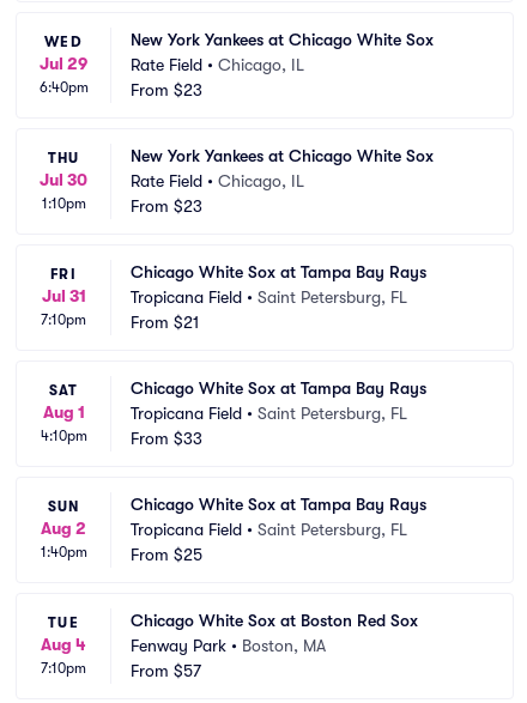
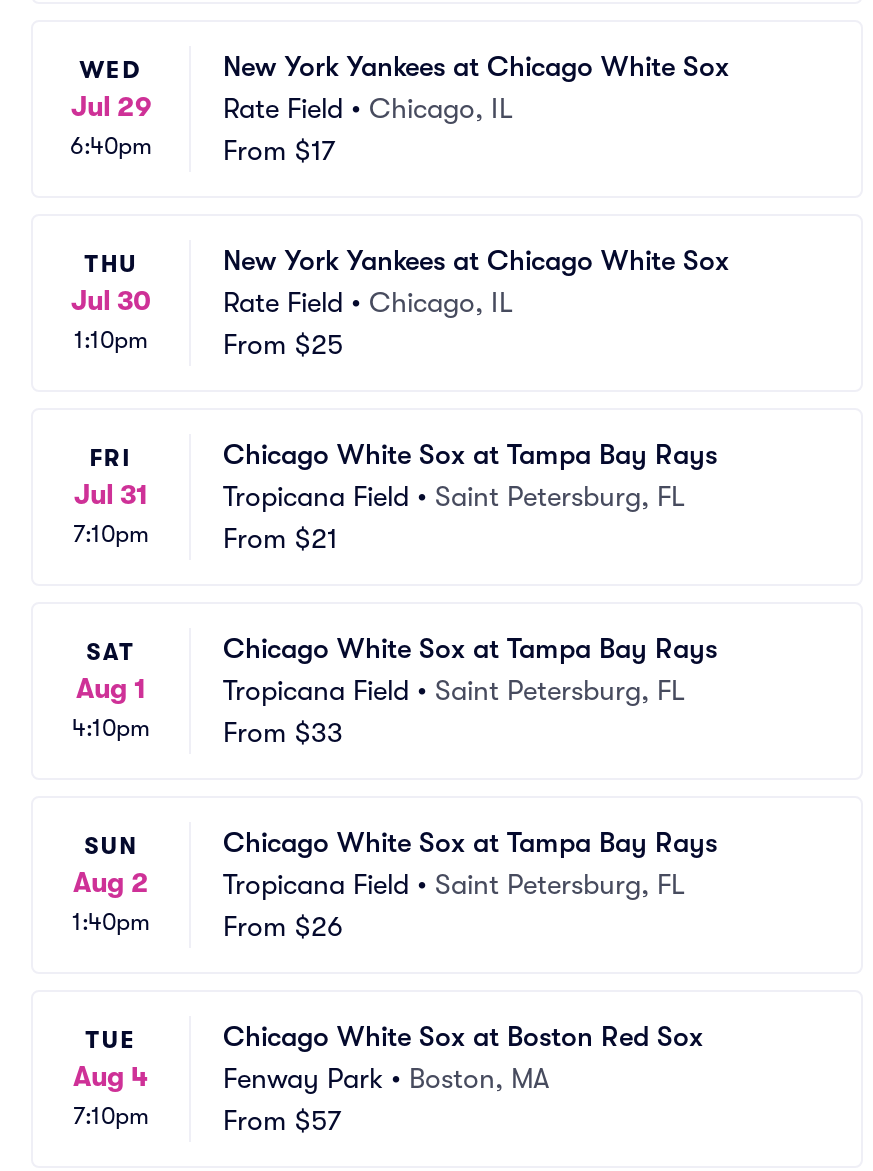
- From $23
+ From $17

- From $23
+ From $25

- From $25
+ From $26
